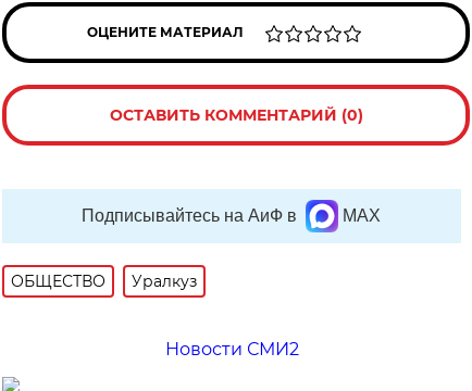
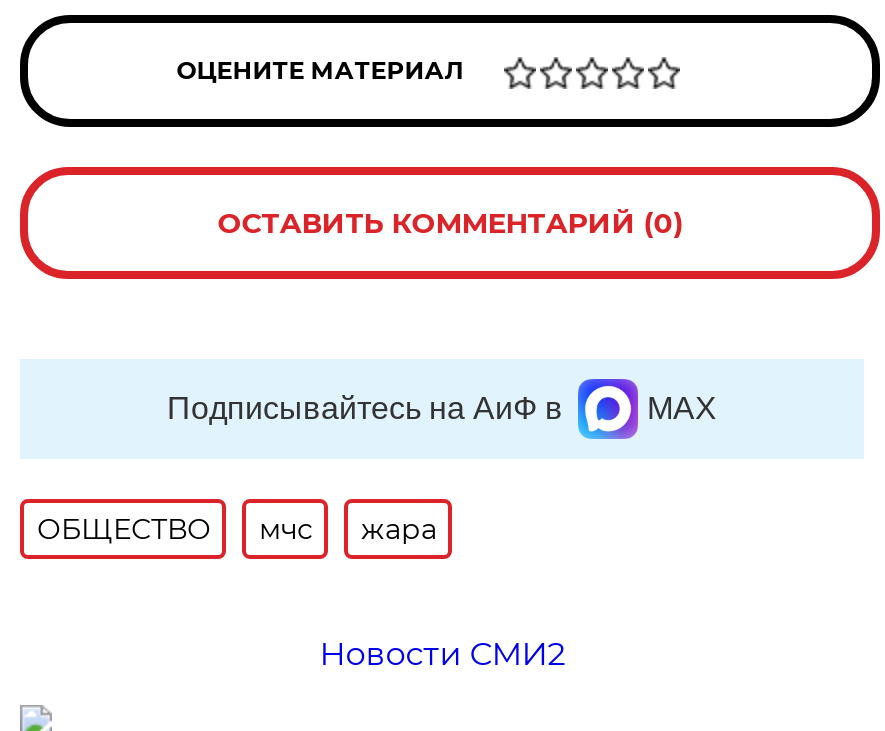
- Уралкуз
+ мчс
+ жара
